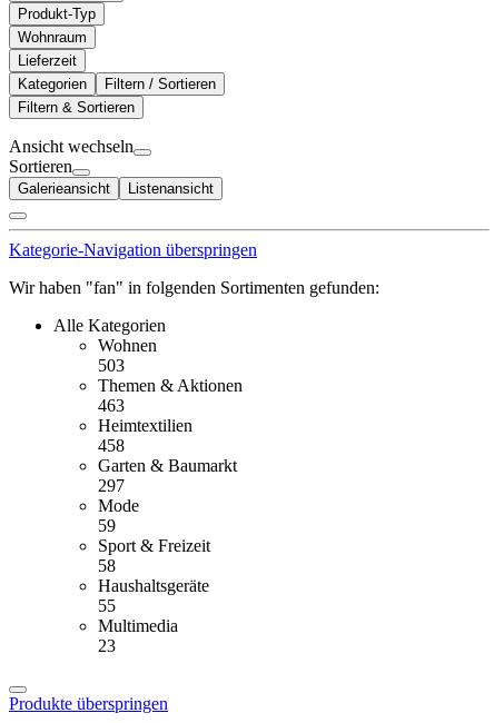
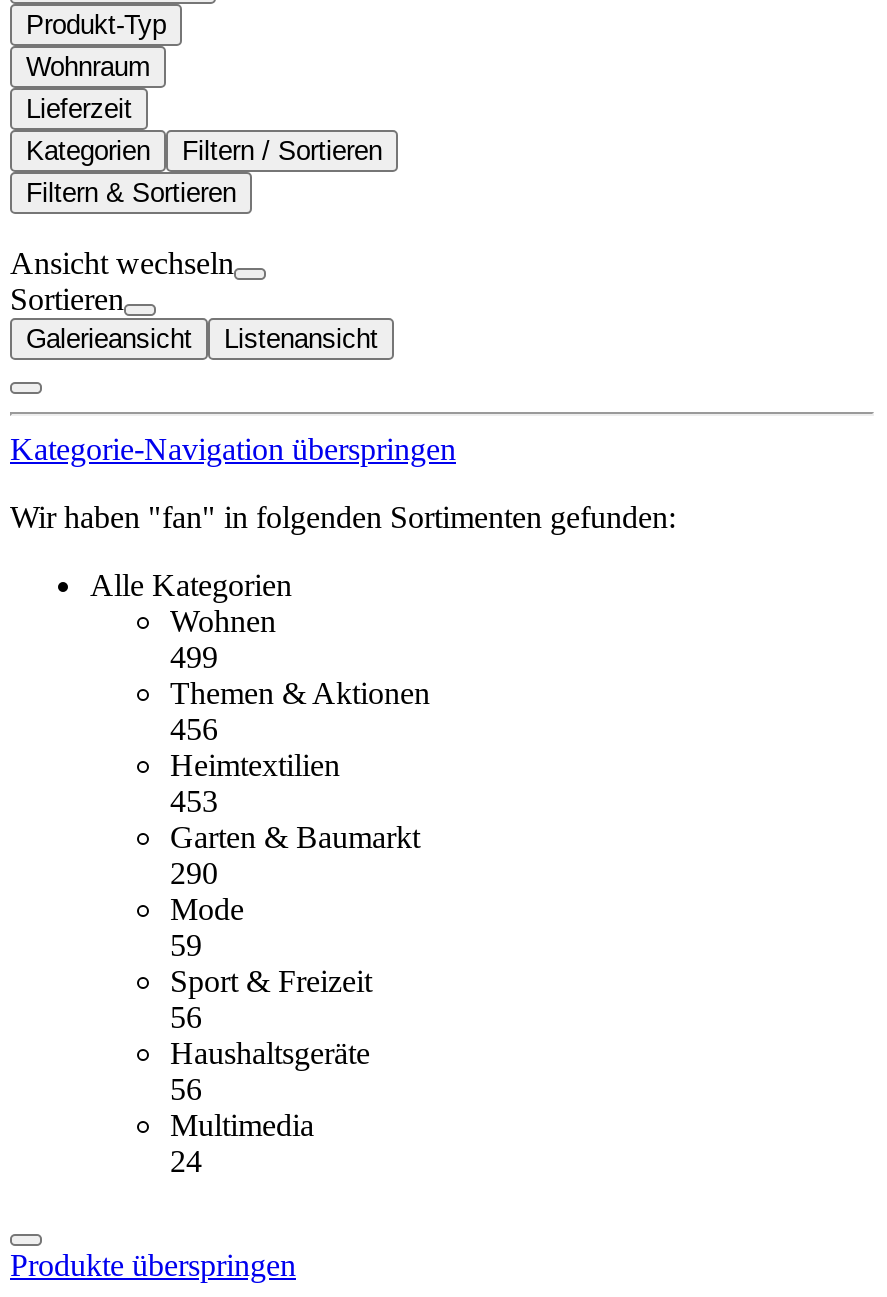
- 503
+ 499

- 463
+ 456

- 458
+ 453

- 297
+ 290

- 58
+ 56

- 55
+ 56

- 23
+ 24
